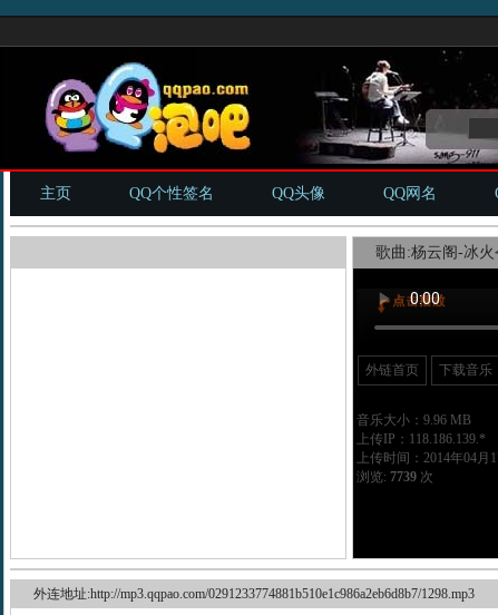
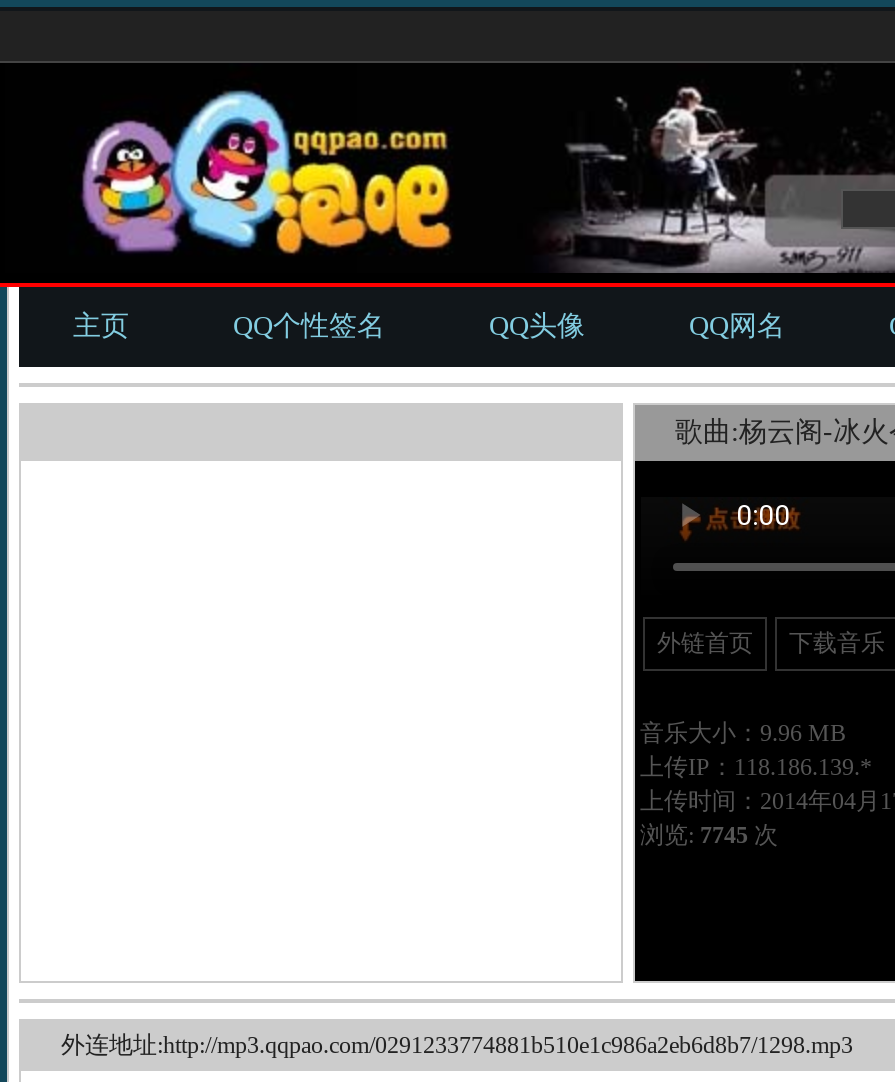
- 浏览: 7739次
+ 浏览: 7745次
